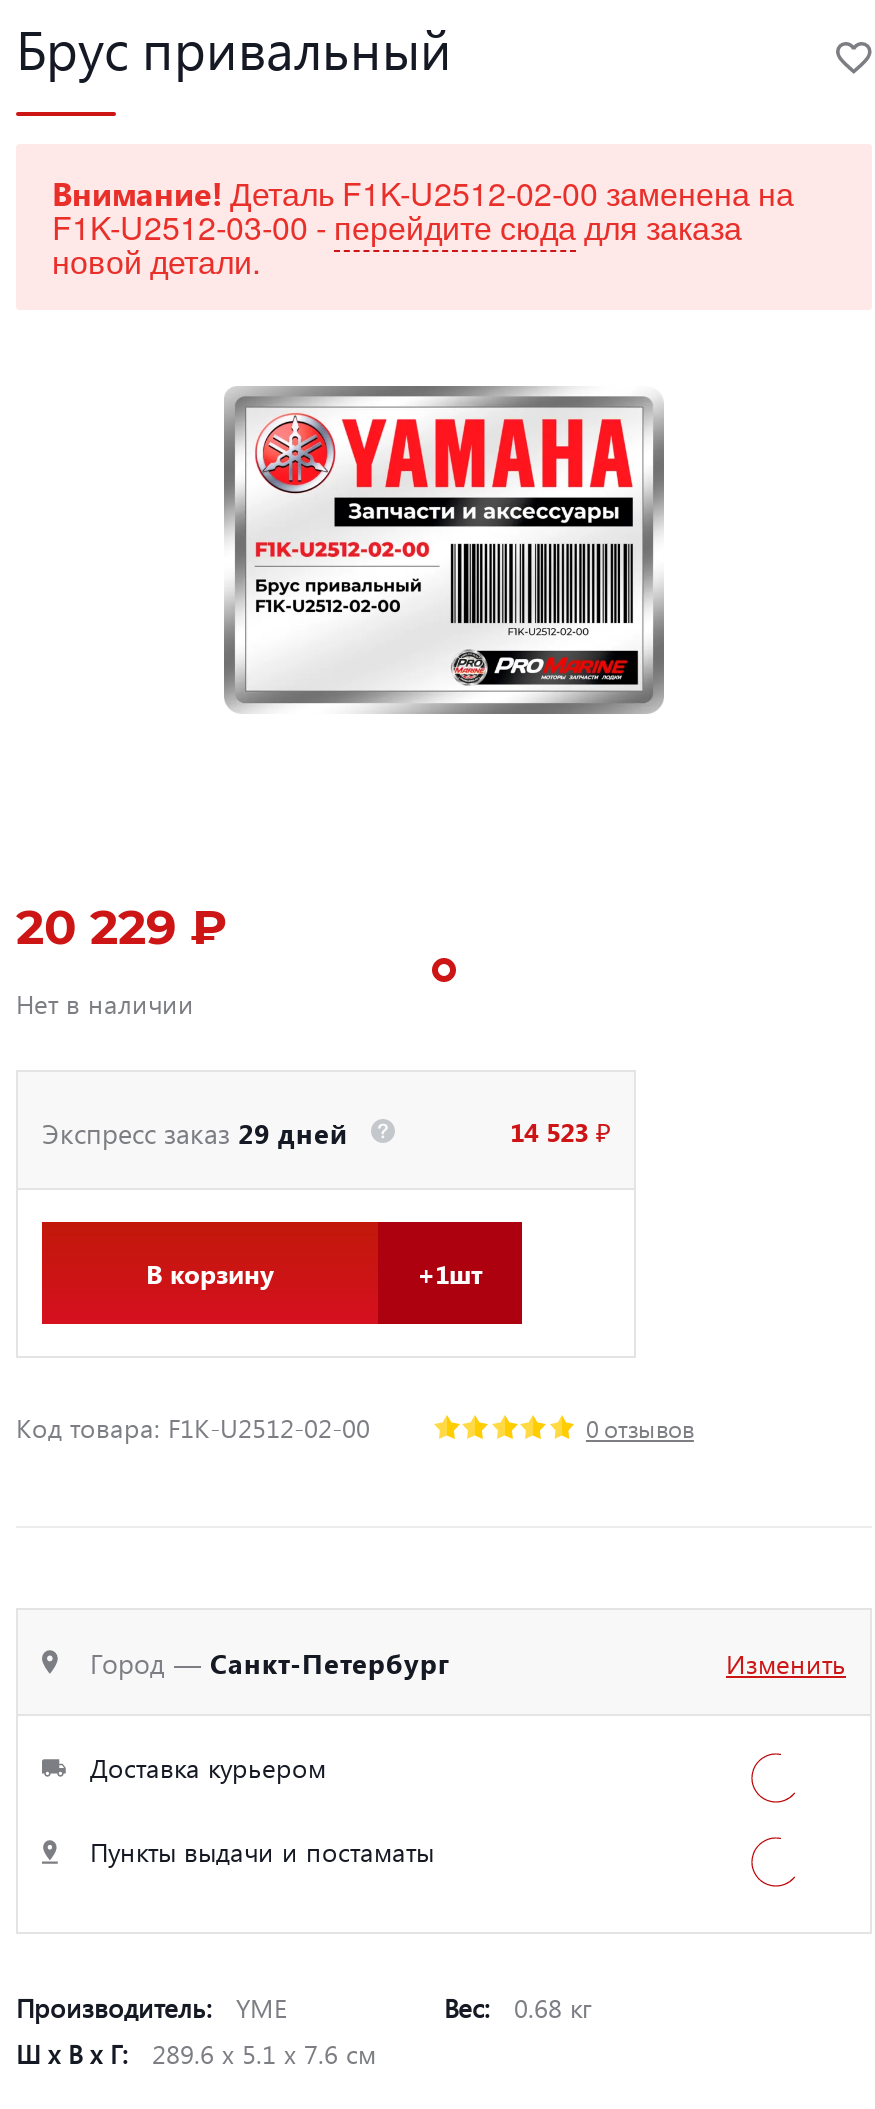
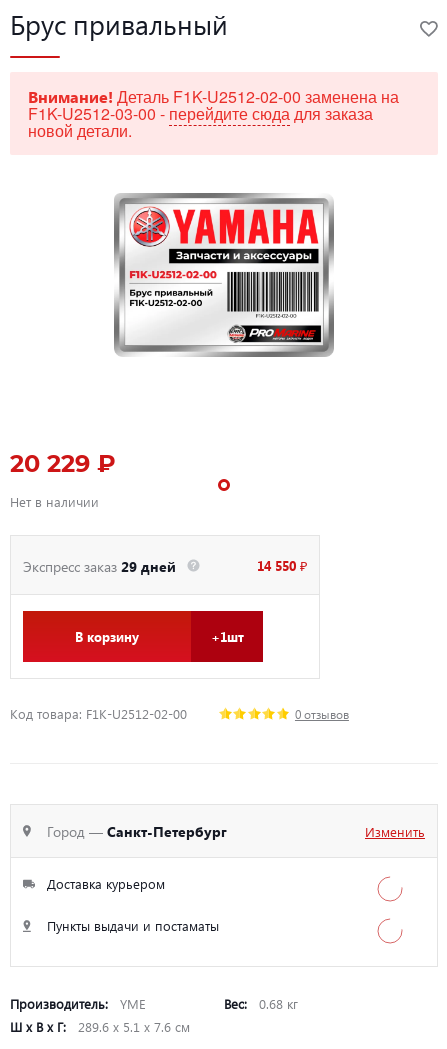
- 14 523 ₽
+ 14 550 ₽
